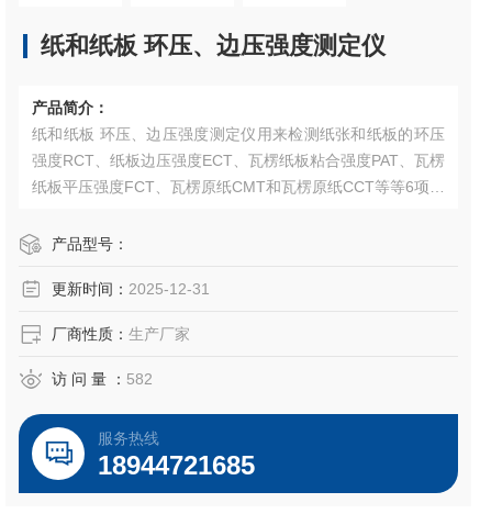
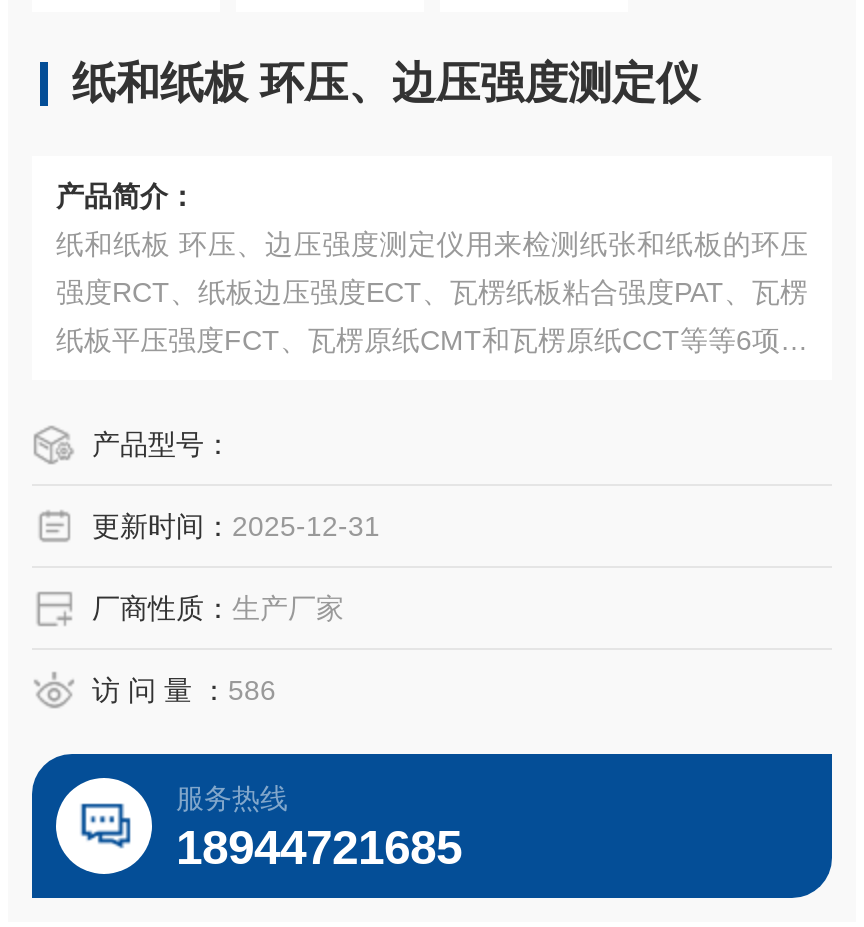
- 访 问 量 ：582
+ 访 问 量 ：586
